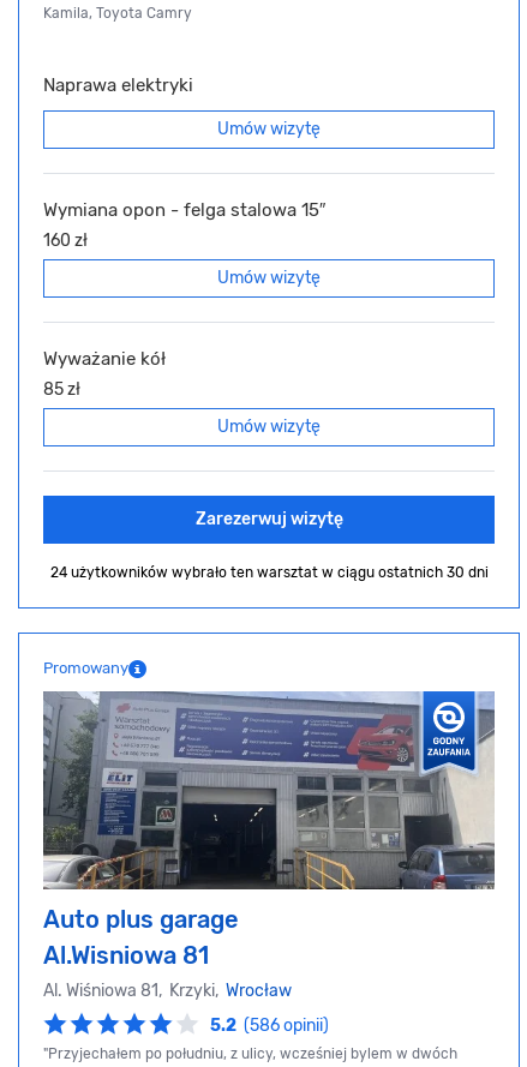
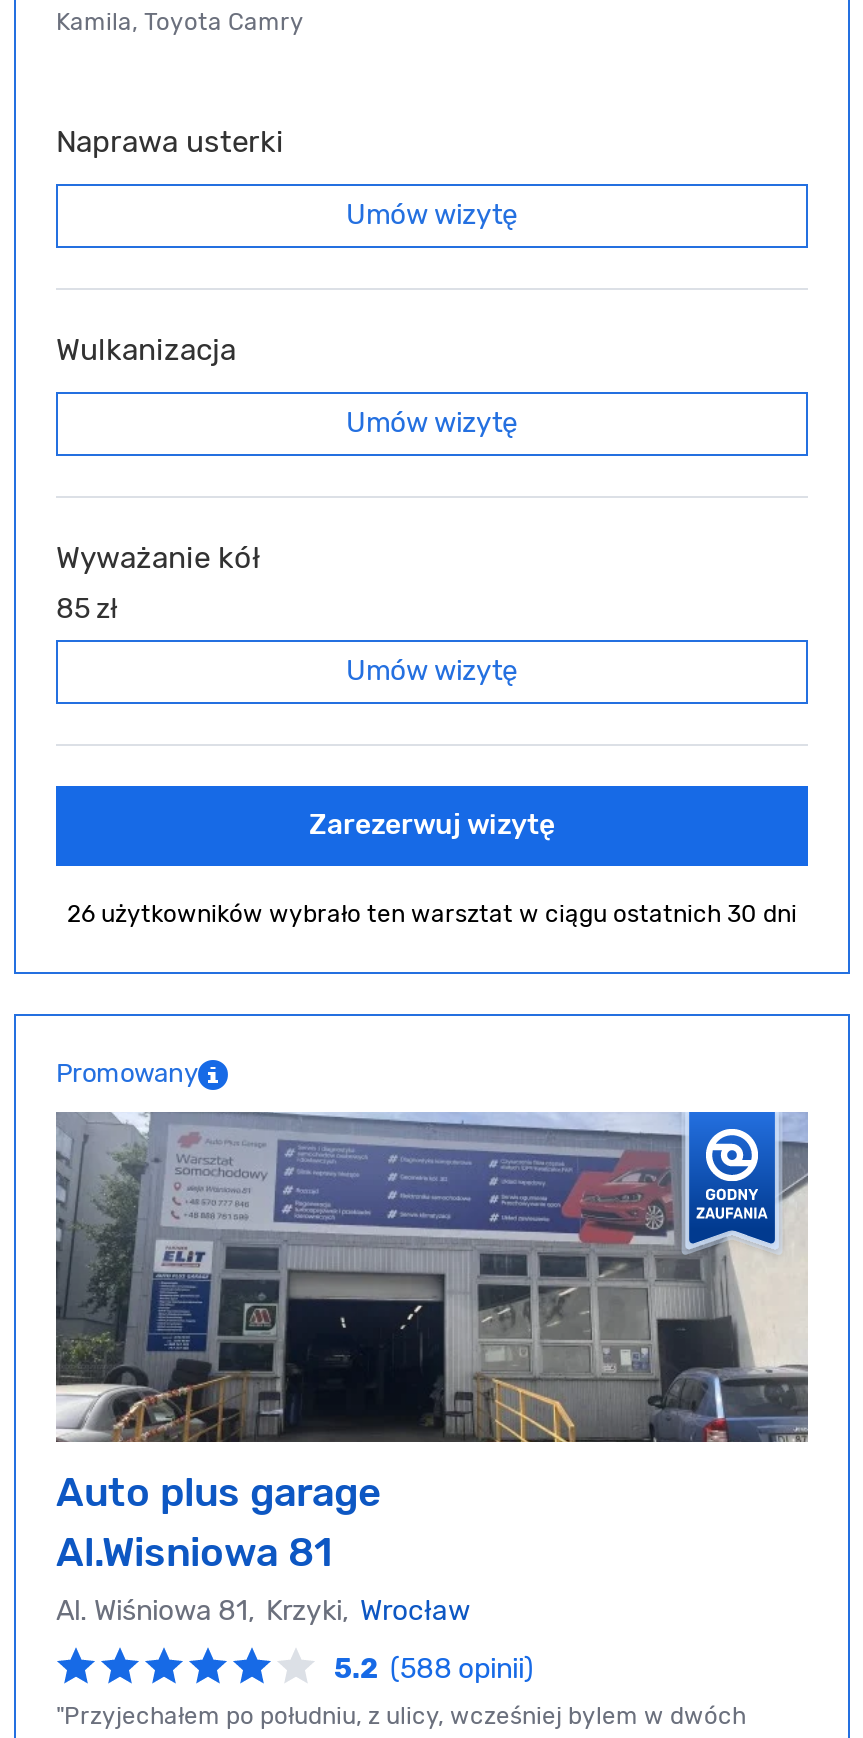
- Naprawa elektryki
+ Naprawa usterki

- Wymiana opon - felga stalowa 15″
- 160 zł
+ Wulkanizacja

- 24 użytkowników wybrało ten warsztat w ciągu ostatnich 30 dni
+ 26 użytkowników wybrało ten warsztat w ciągu ostatnich 30 dni

- 5.2 (586 opinii)
+ 5.2 (588 opinii)
